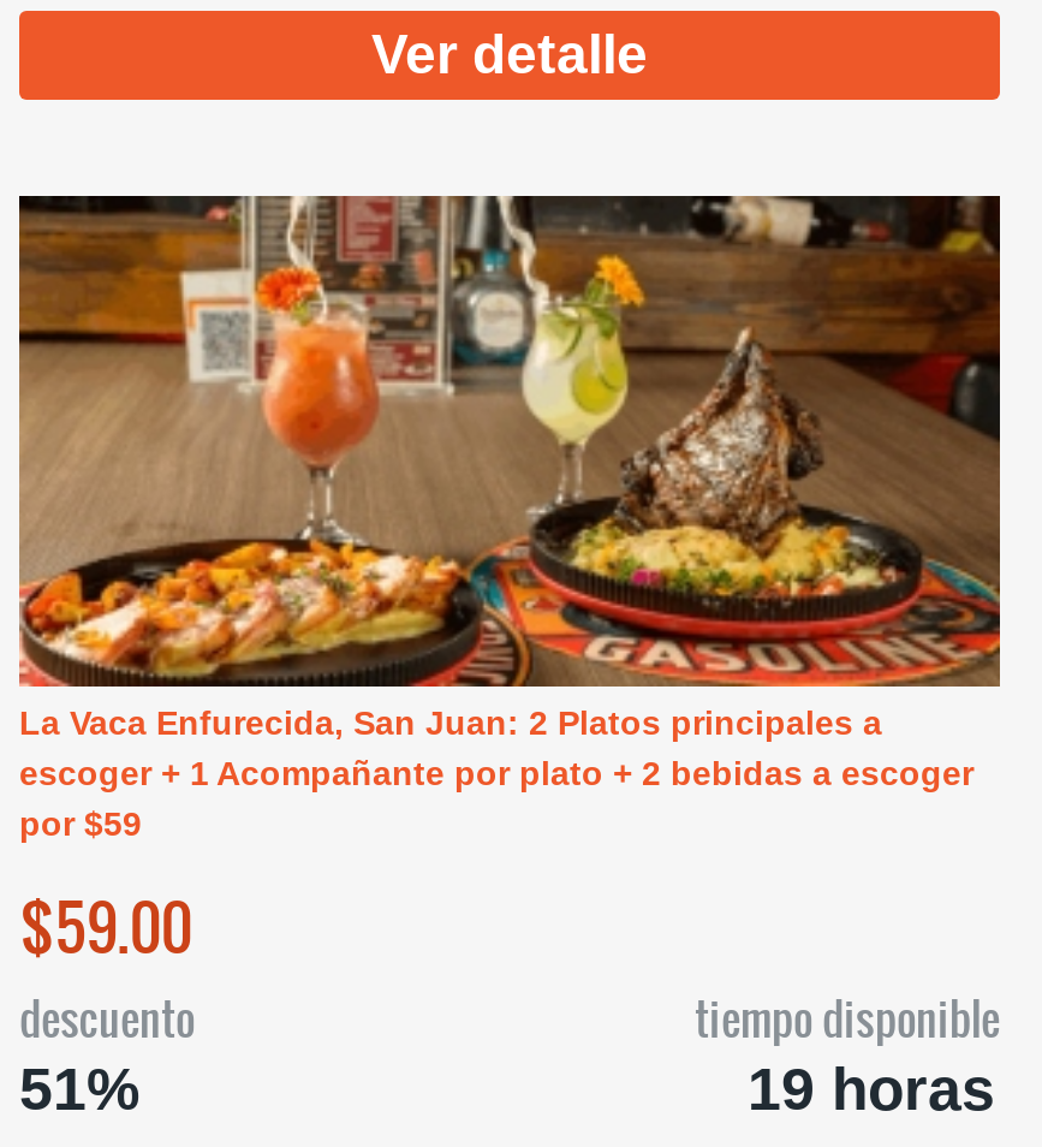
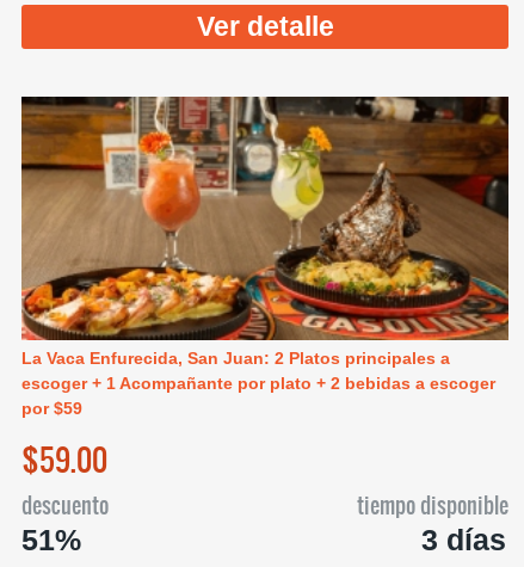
- 19 horas
+ 3 días
